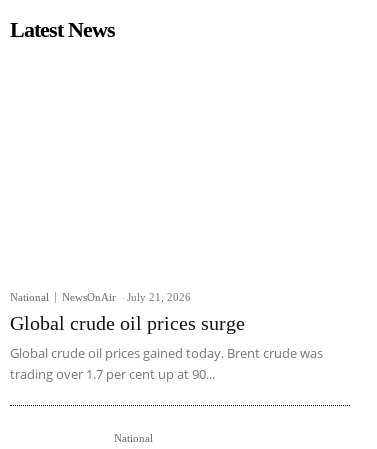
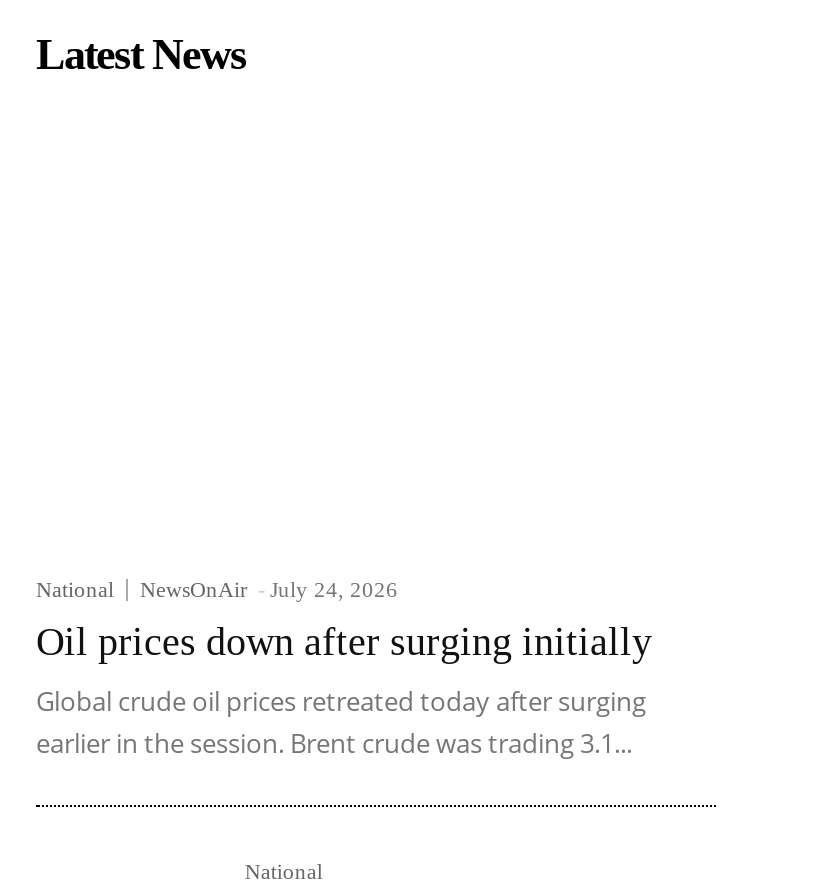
- NewsOnAir - July 21, 2026
- Global crude oil prices surge
+ NewsOnAir - July 24, 2026
+ Oil prices down after surging initially

- Global crude oil prices gained today. Brent crude was
- trading over 1.7 per cent up at 90...
+ Global crude oil prices retreated today after surging
+ earlier in the session. Brent crude was trading 3.1...
